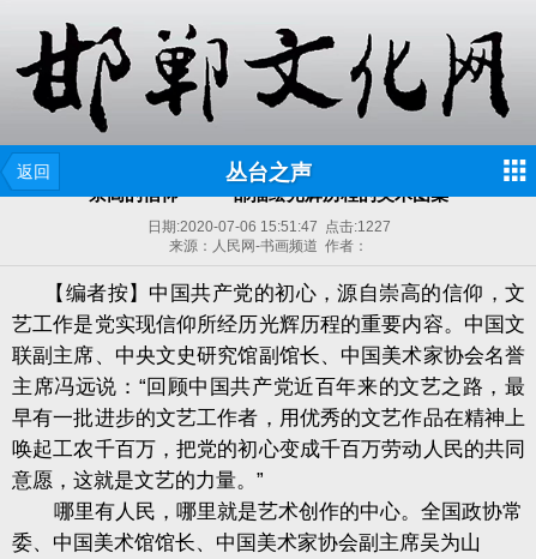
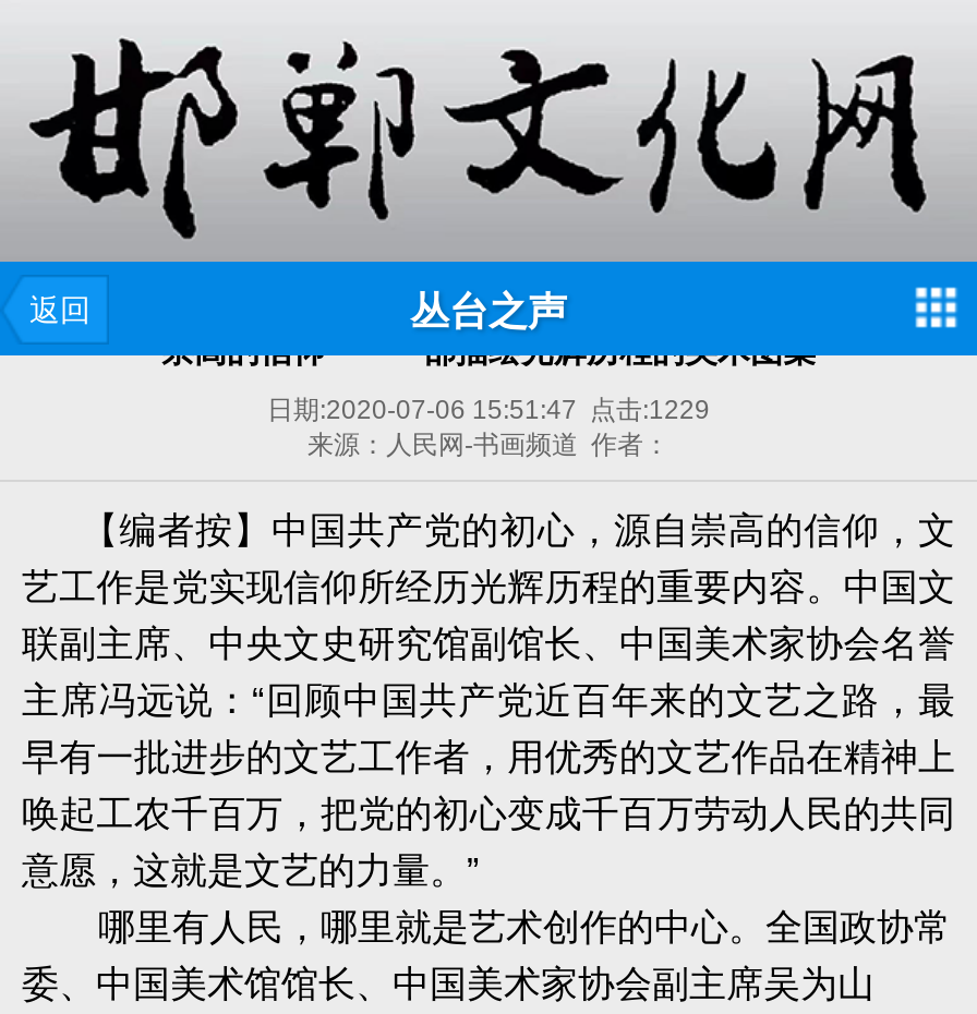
- 日期:2020-07-06 15:51:47点击:1227
+ 日期:2020-07-06 15:51:47点击:1229
